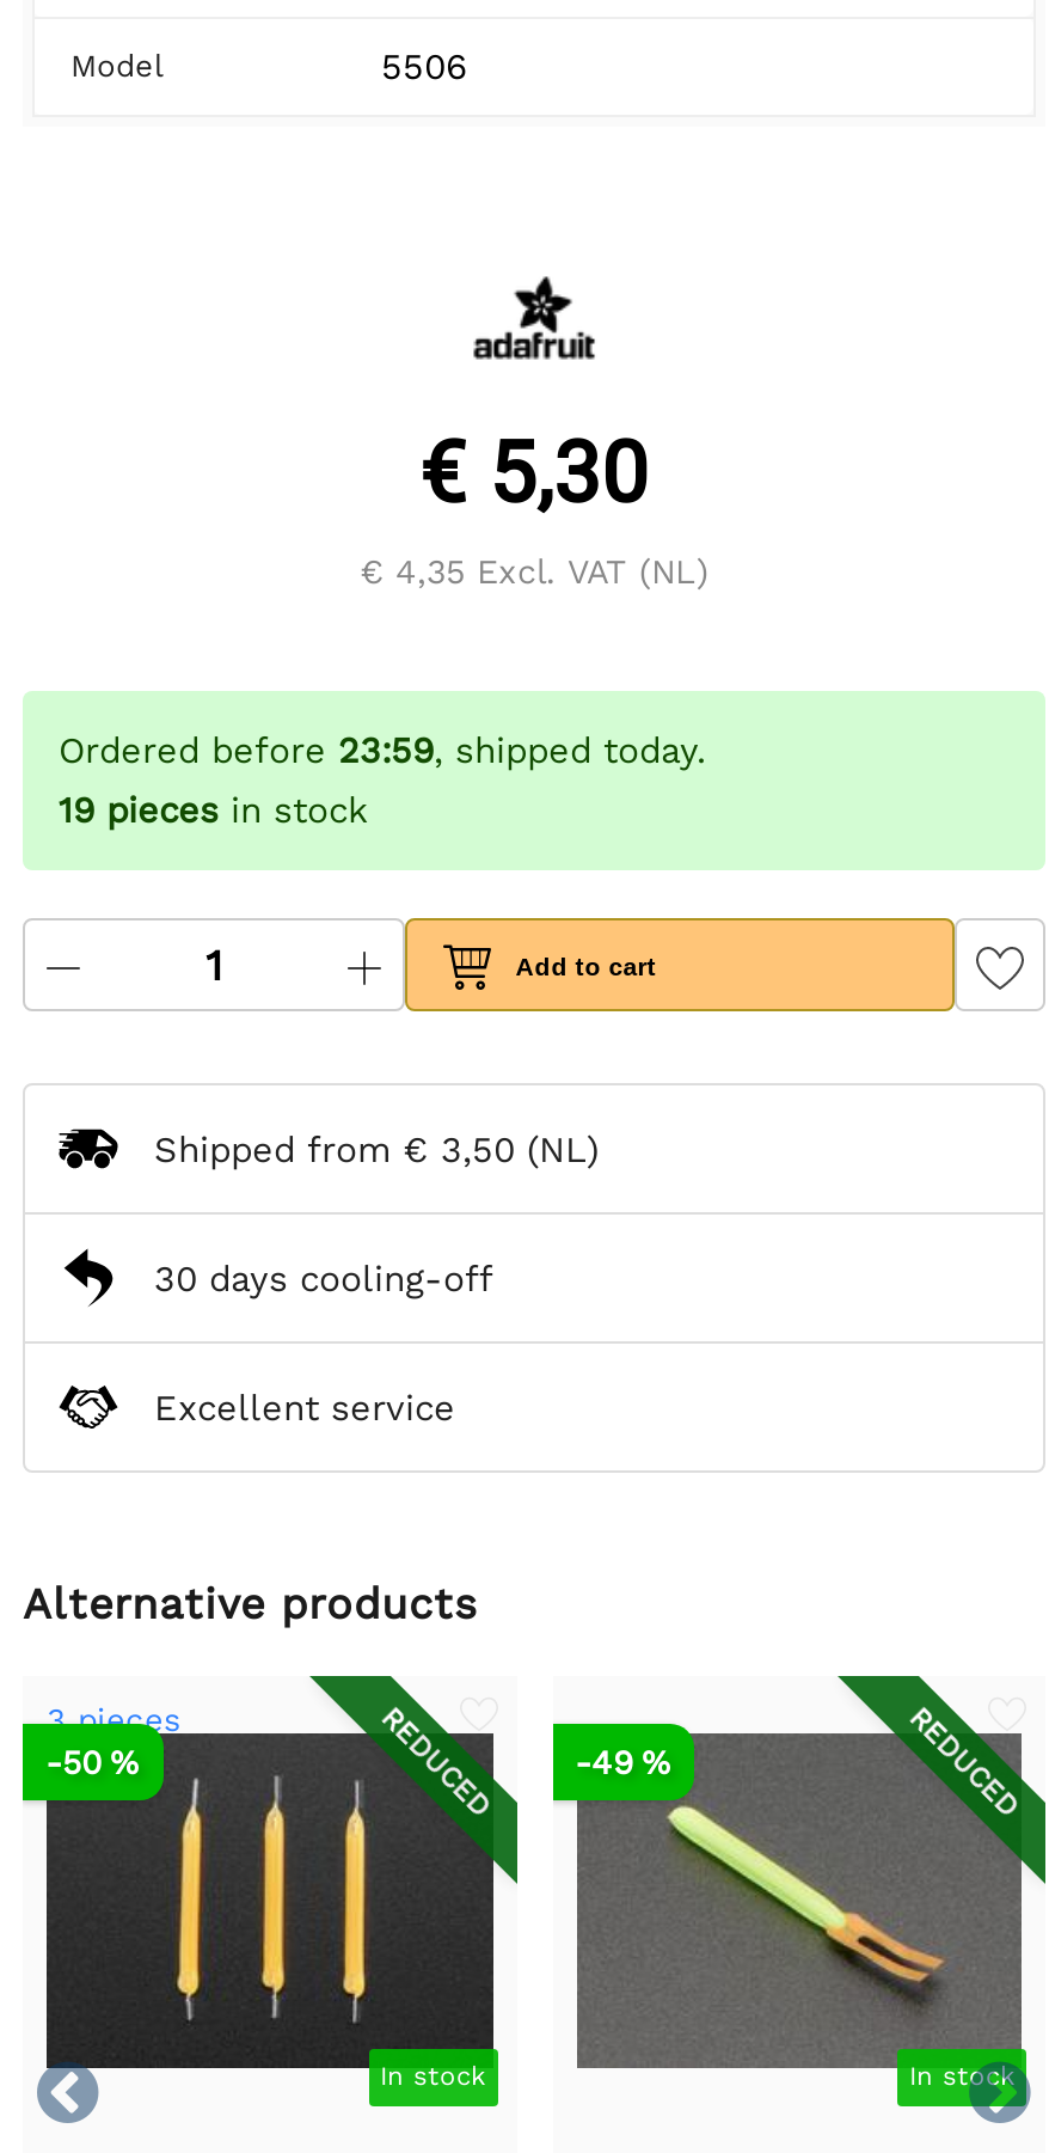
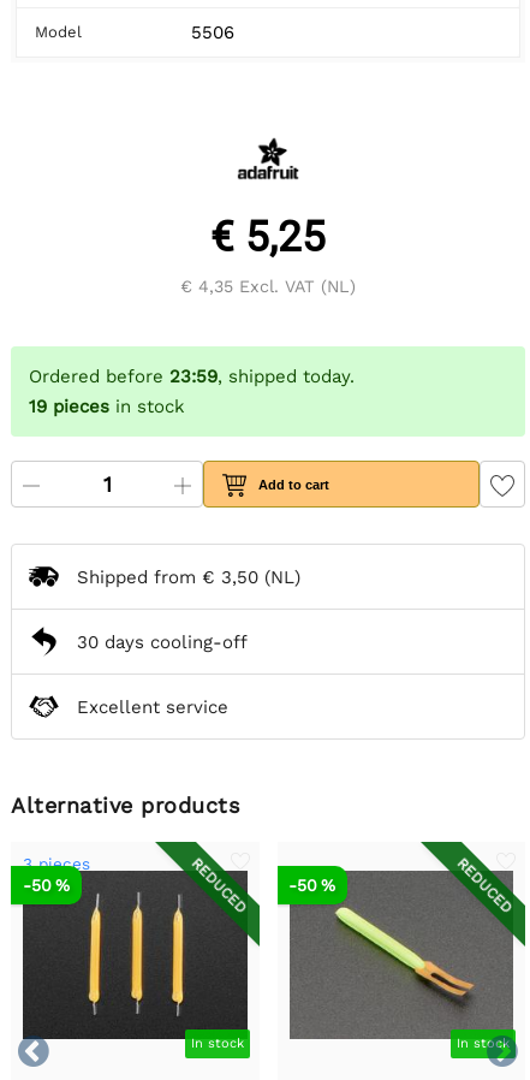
- € 5,30
+ € 5,25

- -49 %
+ -50 %
